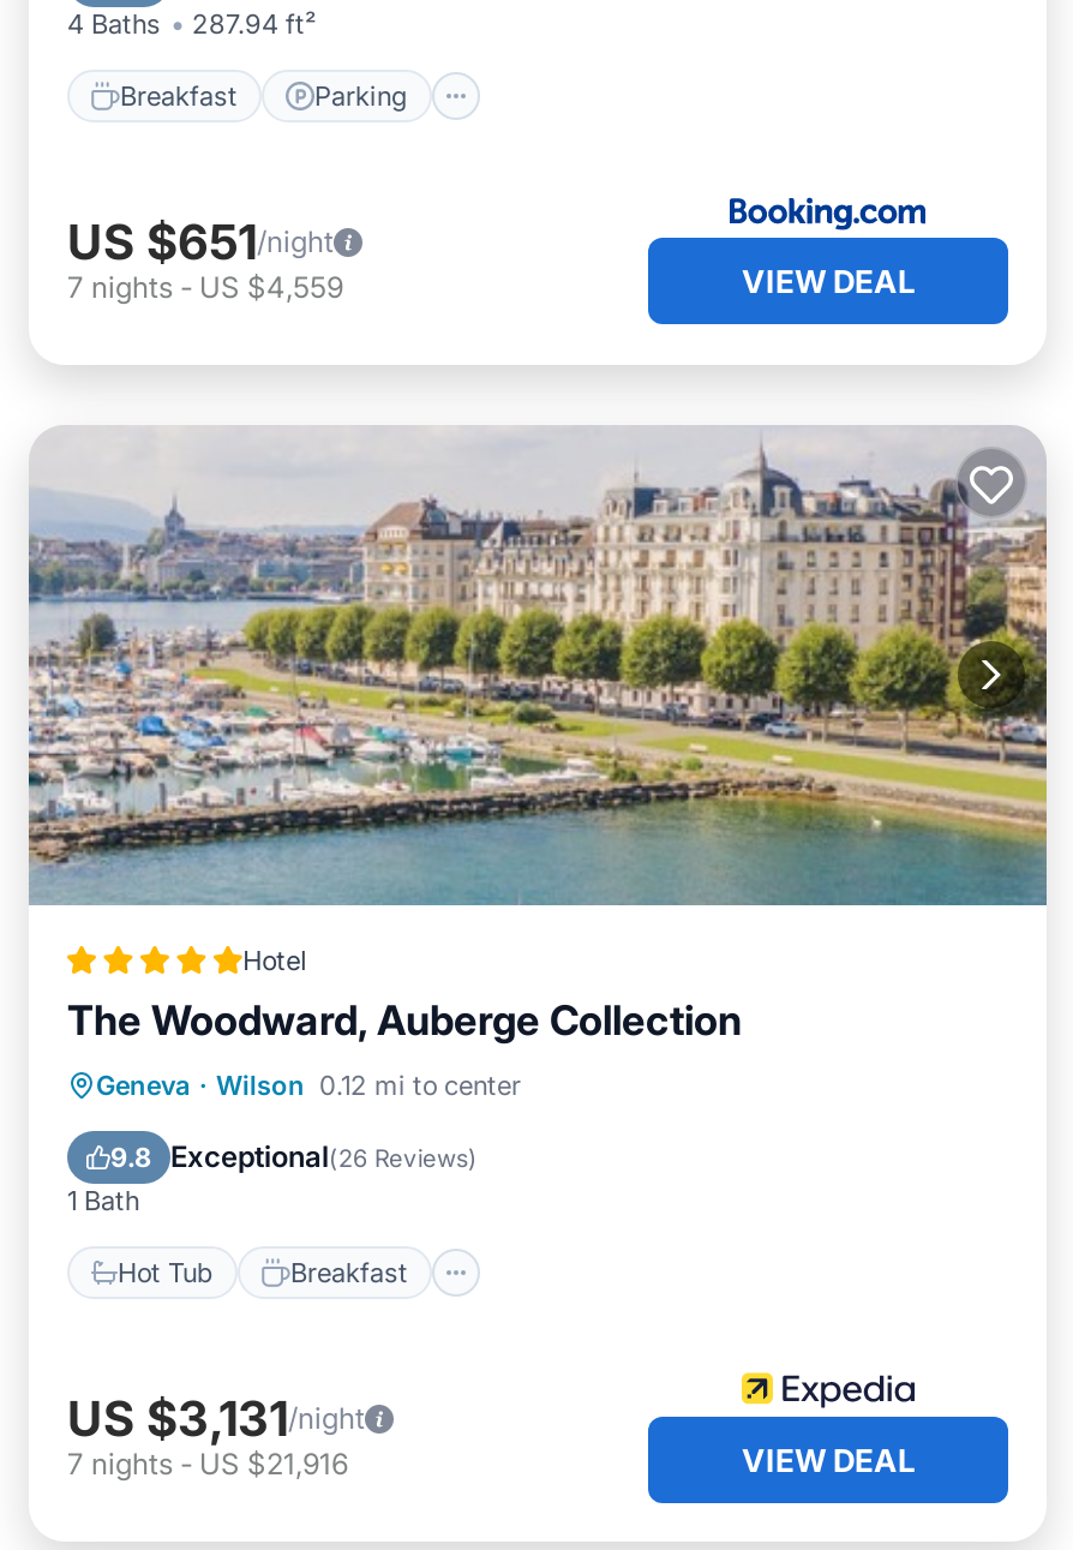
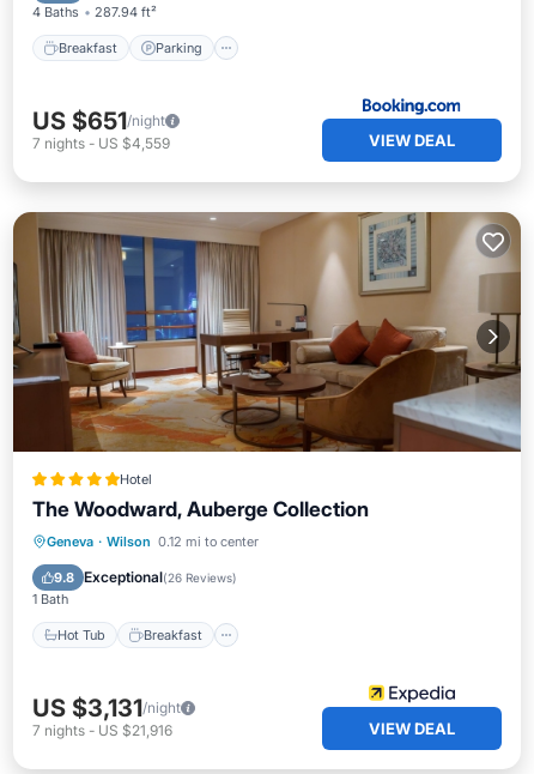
- [image]
+ [image]
